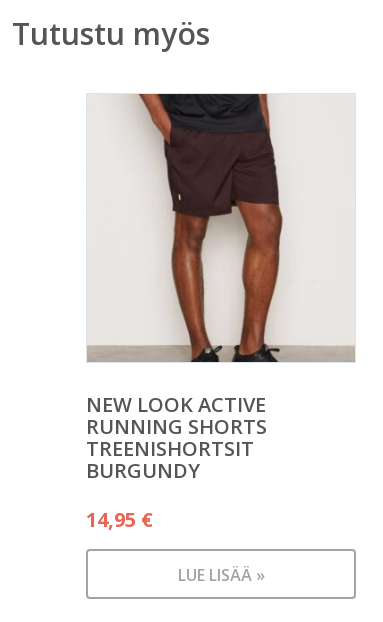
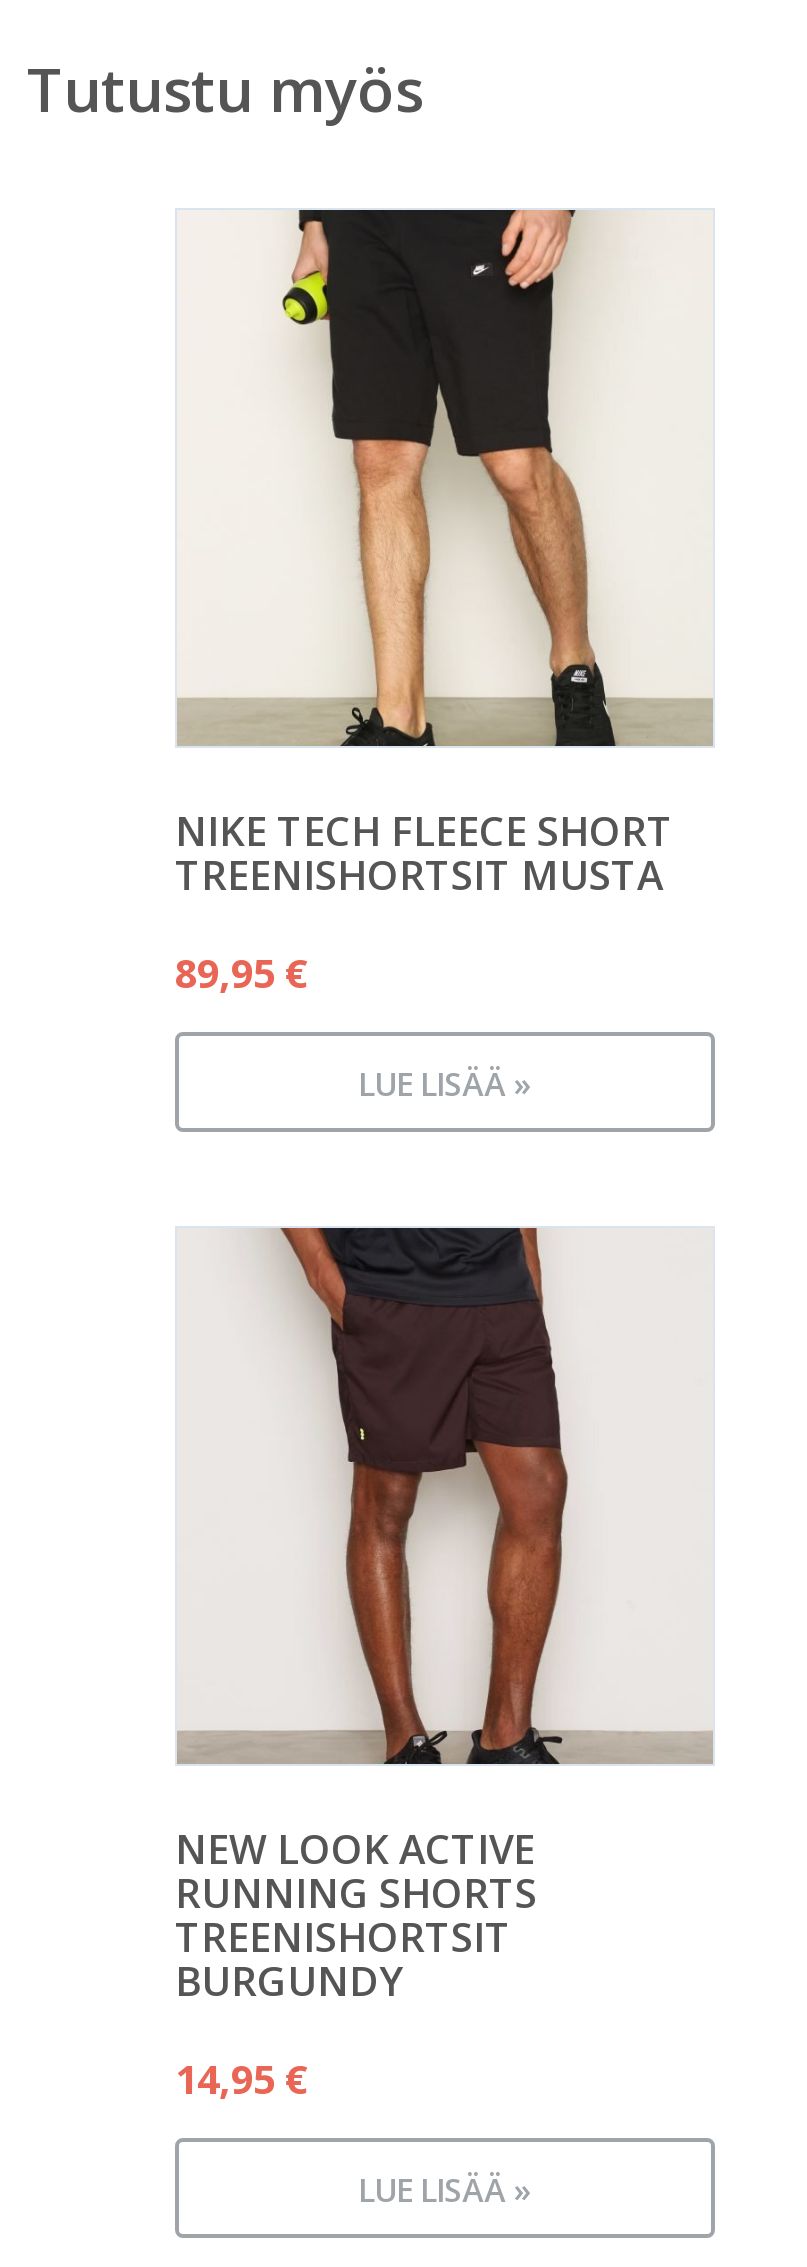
+ [image]
+ NIKE TECH FLEECE SHORT
+ TREENISHORTSIT MUSTA
+ 89,95 €
+ LUE LISÄÄ »
